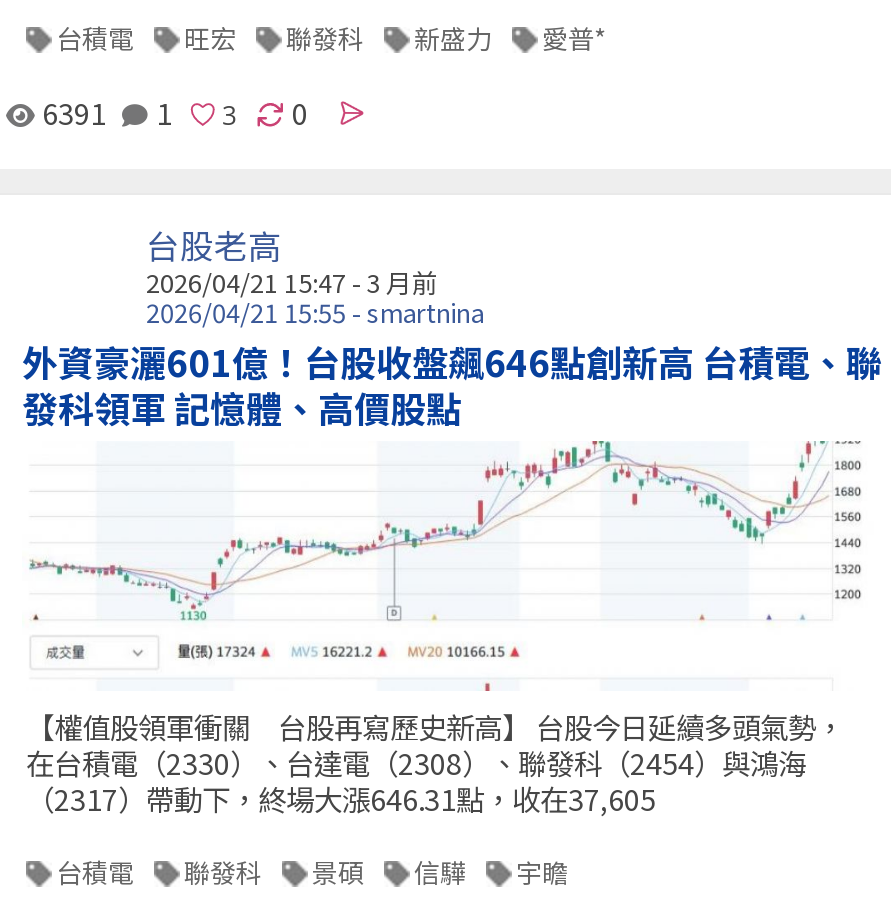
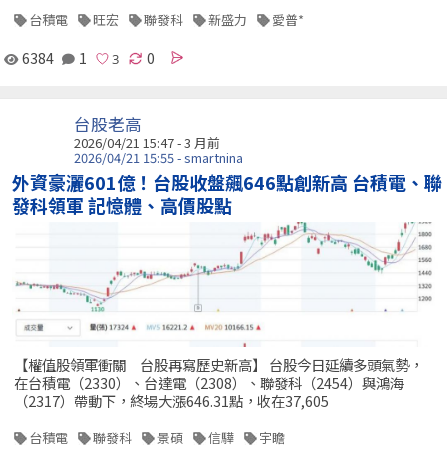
- 6391 1
+ 6384 1
